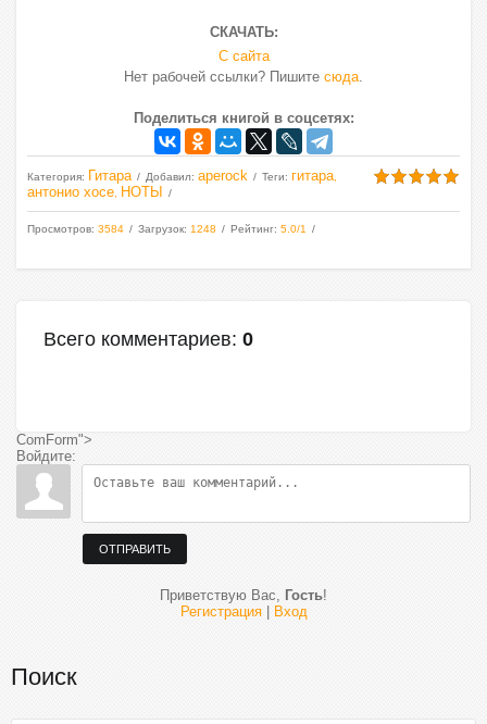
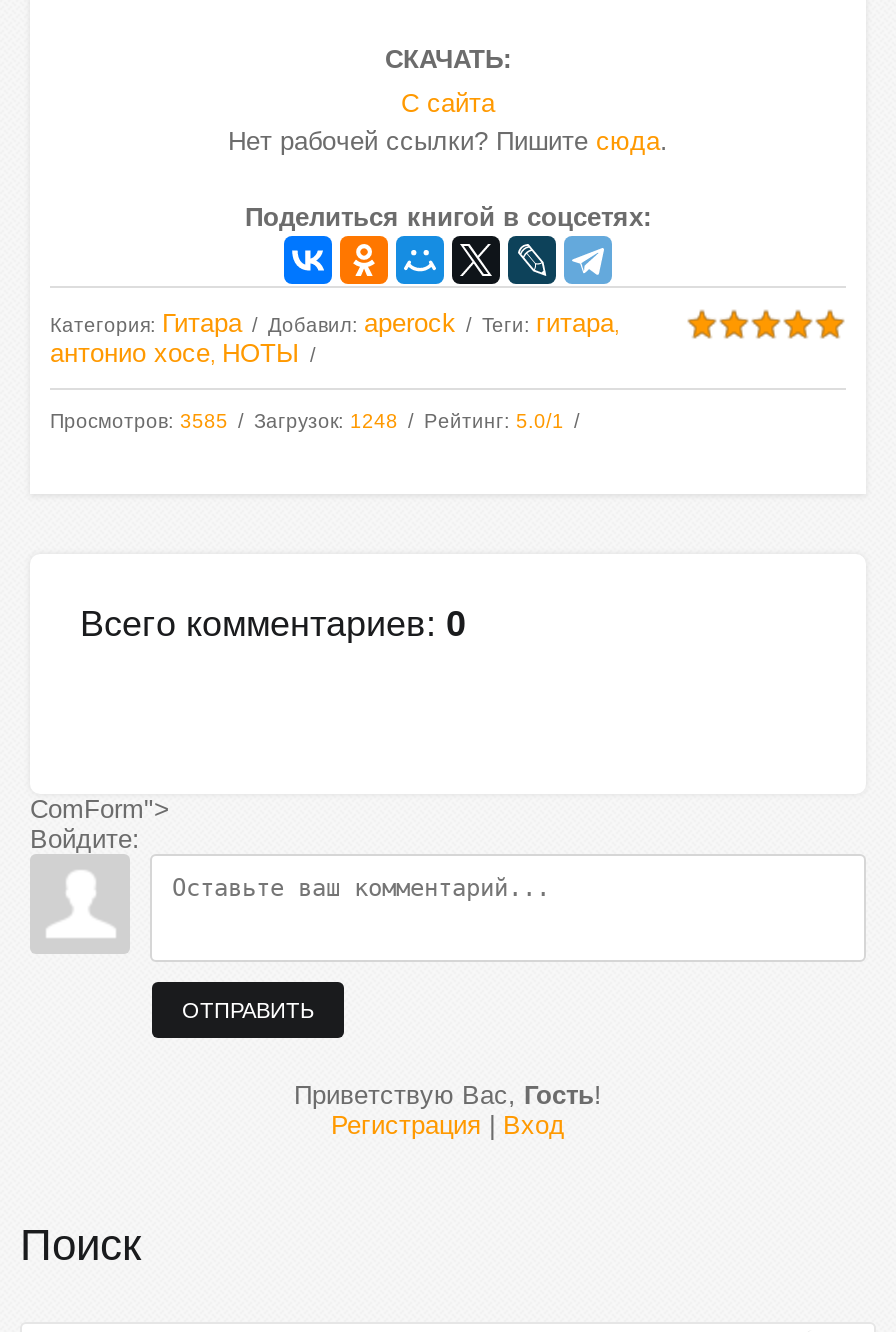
- Просмотров: 3584 Загрузок: 1248 Рейтинг: 5.0/1
+ Просмотров: 3585 Загрузок: 1248 Рейтинг: 5.0/1
